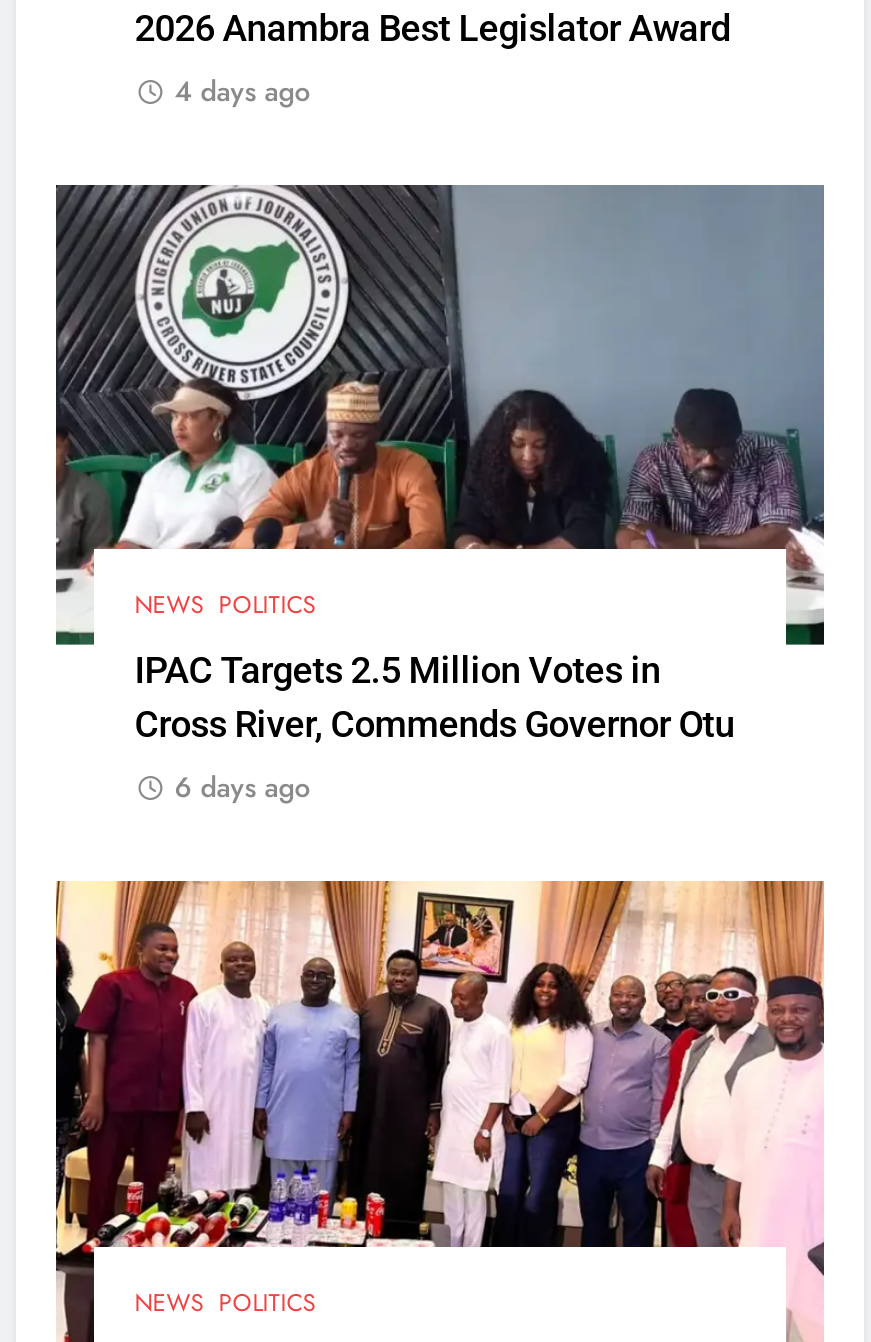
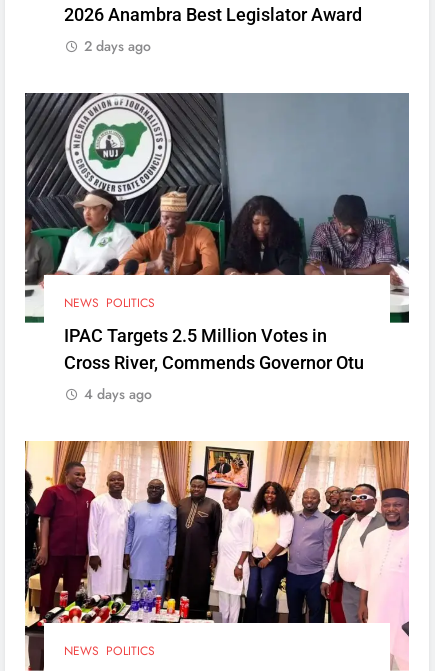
- 4 days ago
+ 2 days ago

- 6 days ago
+ 4 days ago
